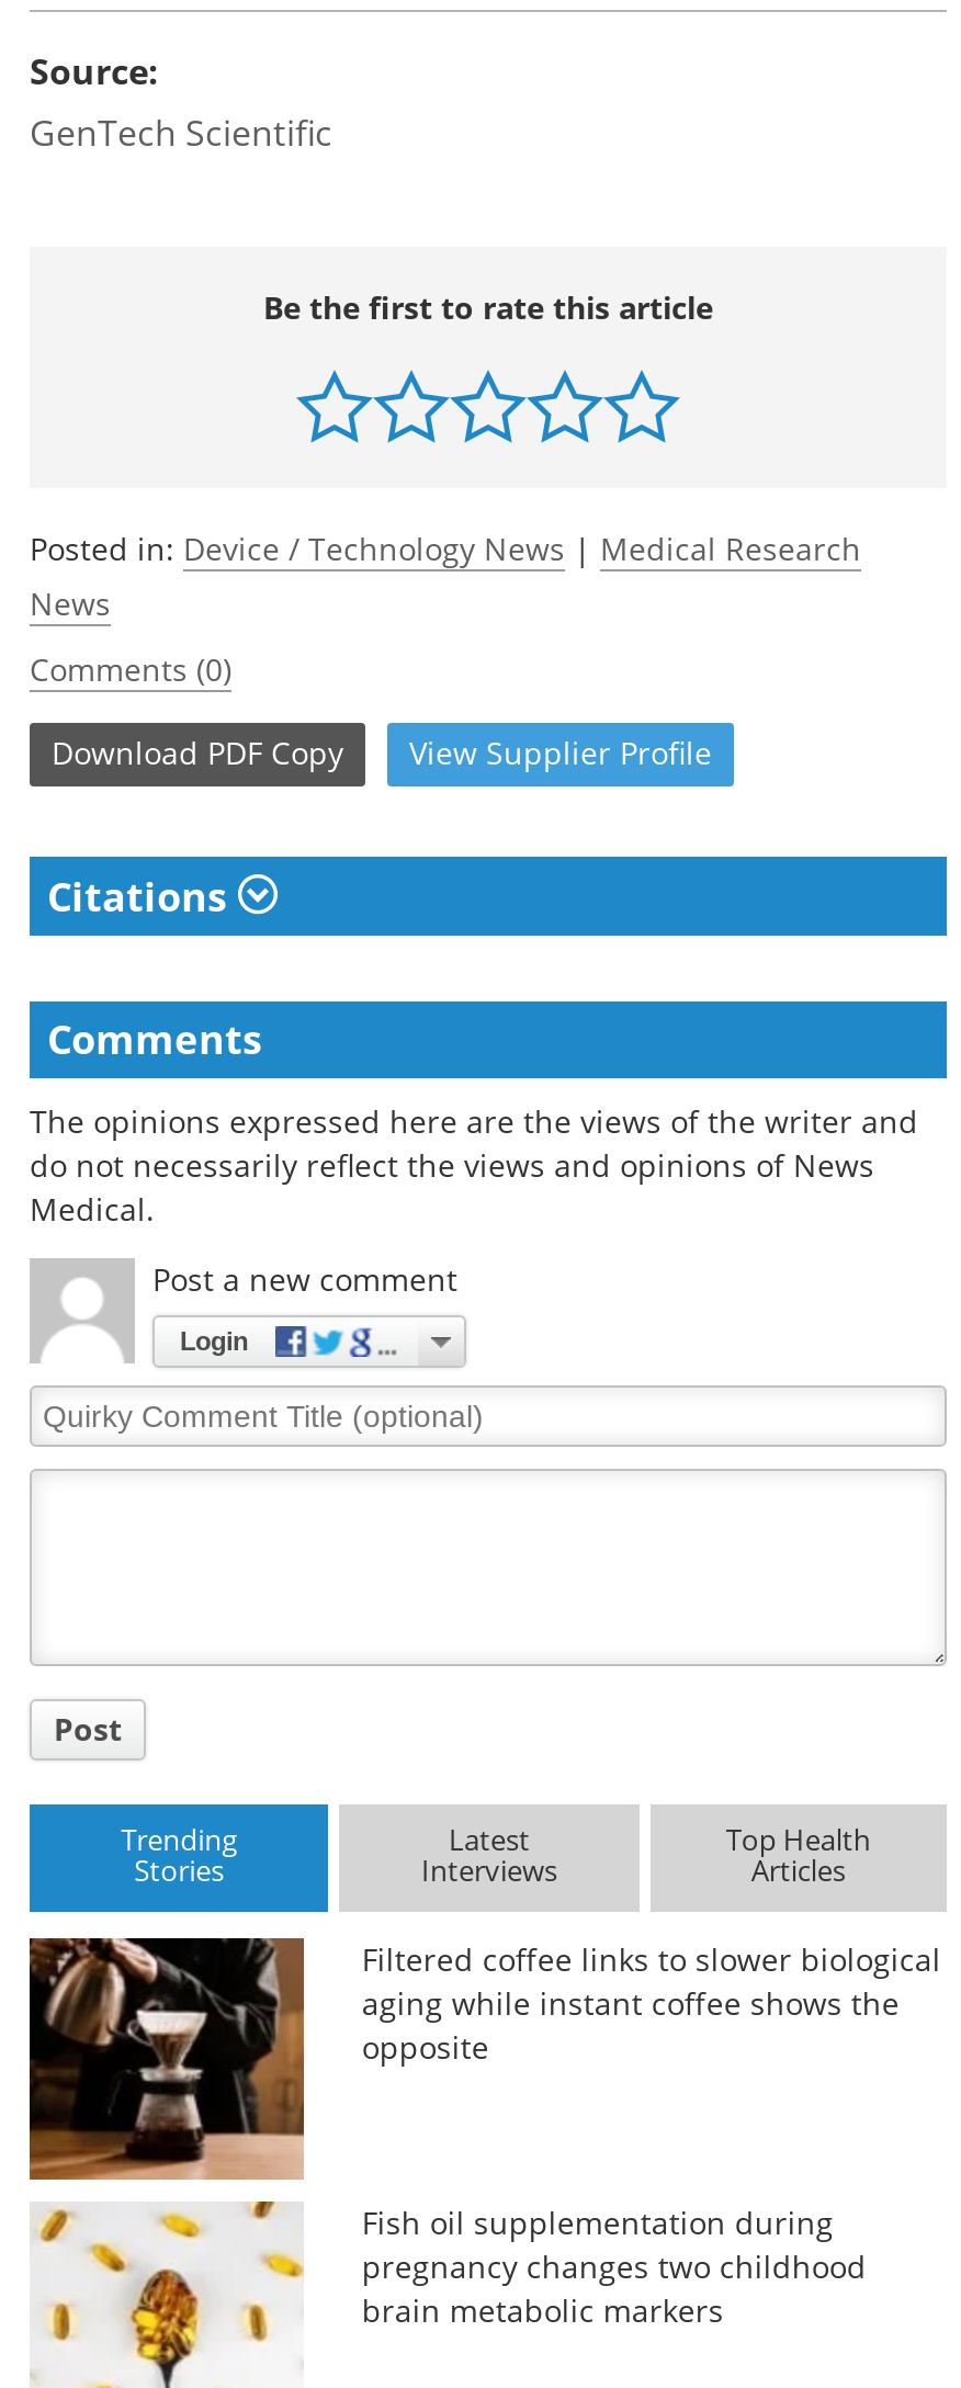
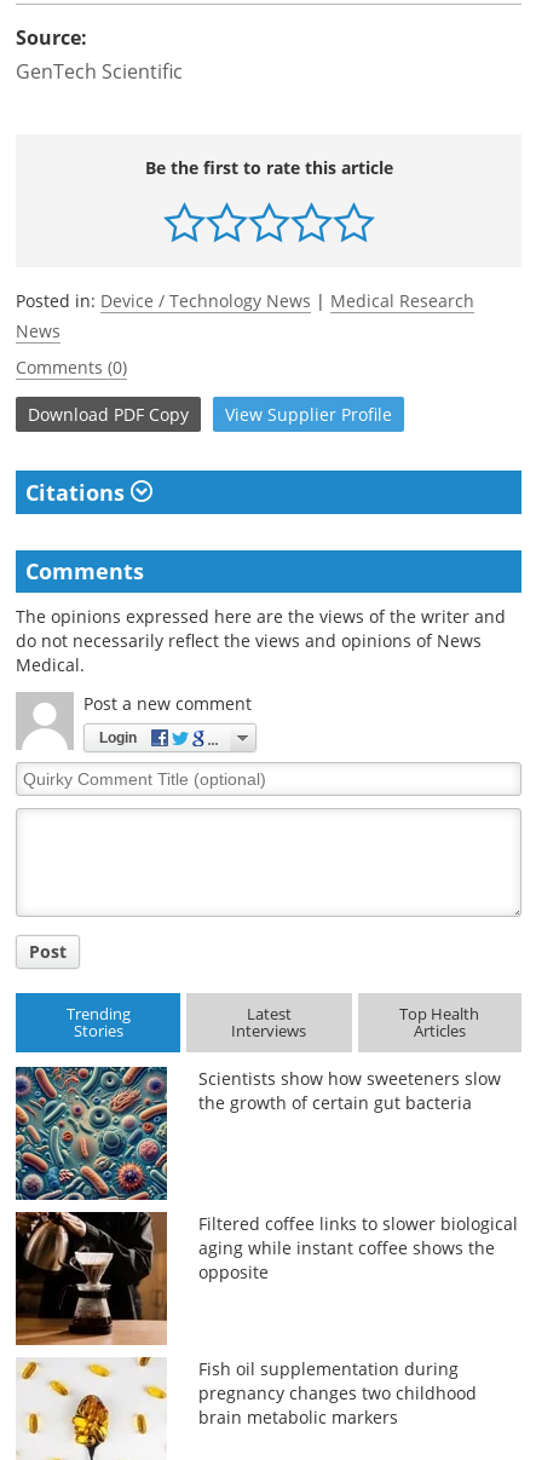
+ [image]
+ Scientists show how sweeteners slow
+ the growth of certain gut bacteria
